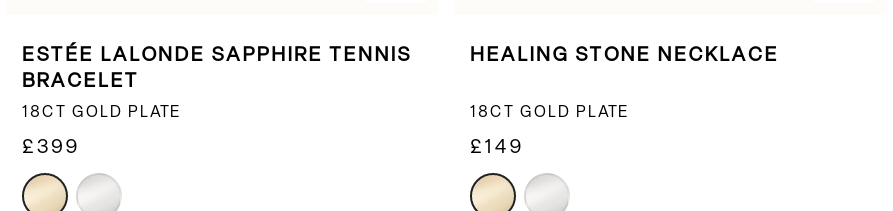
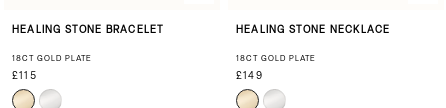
- ESTÉE LALONDE SAPPHIRE TENNIS
- BRACELET
+ HEALING STONE BRACELET

- £399
+ £115
